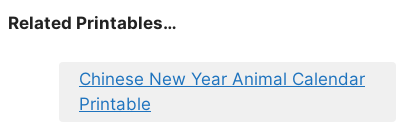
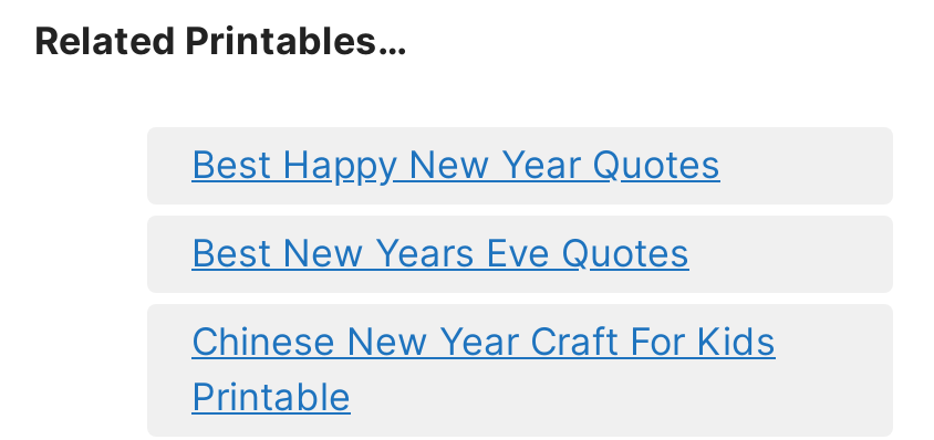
- Chinese New Year Animal Calendar
+ Best Happy New Year Quotes
+ Best New Years Eve Quotes
+ Chinese New Year Craft For Kids
